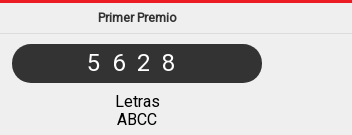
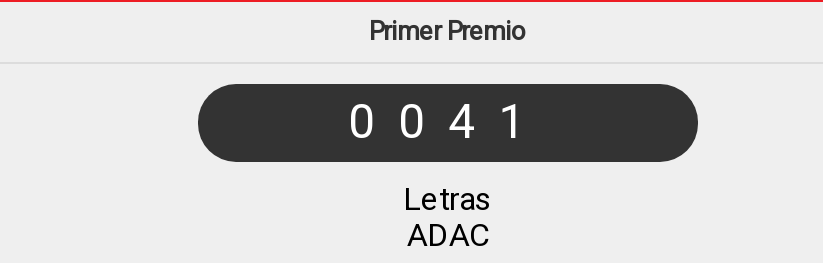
- 5628
+ 0041

- ABCC
+ ADAC
